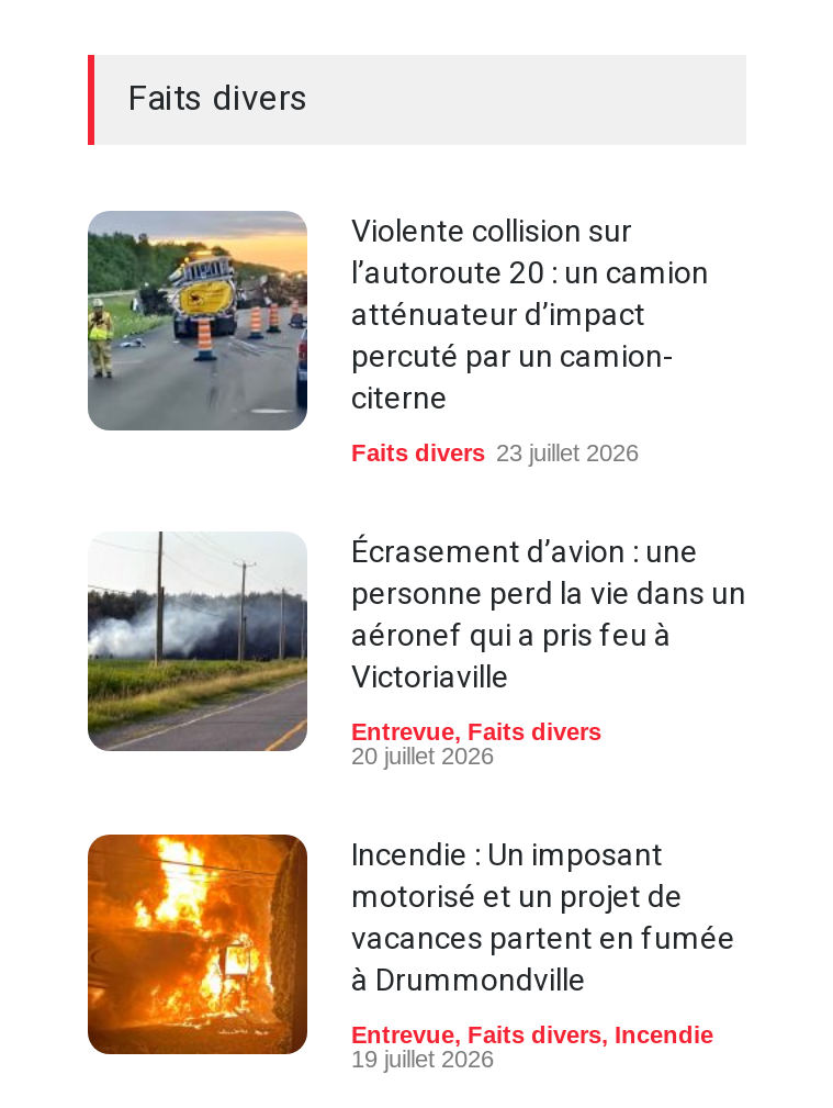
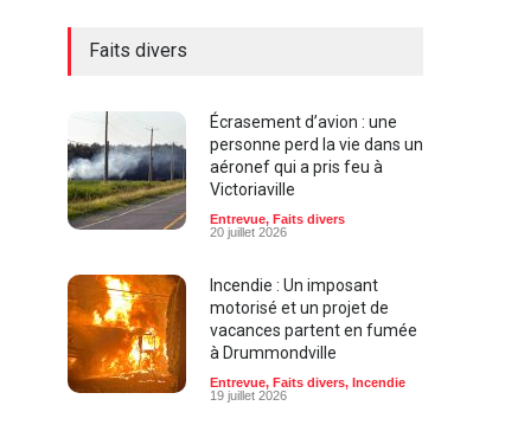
- [image]
- Violente collision sur
- l’autoroute 20 : un camion
- atténuateur d’impact
- percuté par un camion-
- citerne
- Faits divers 23 juillet 2026
